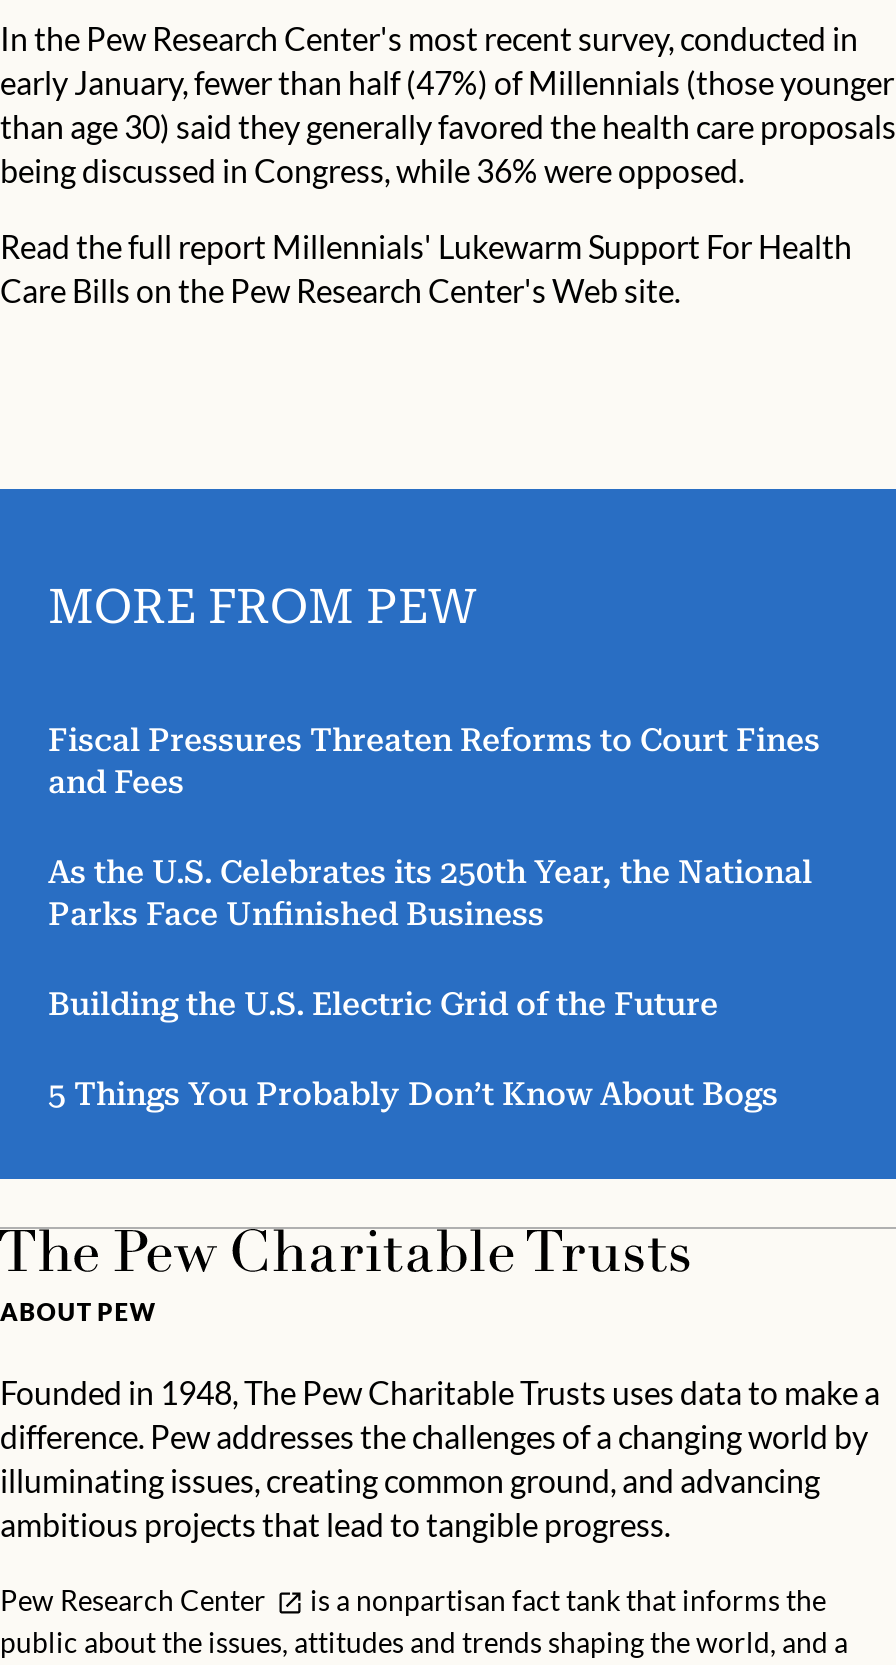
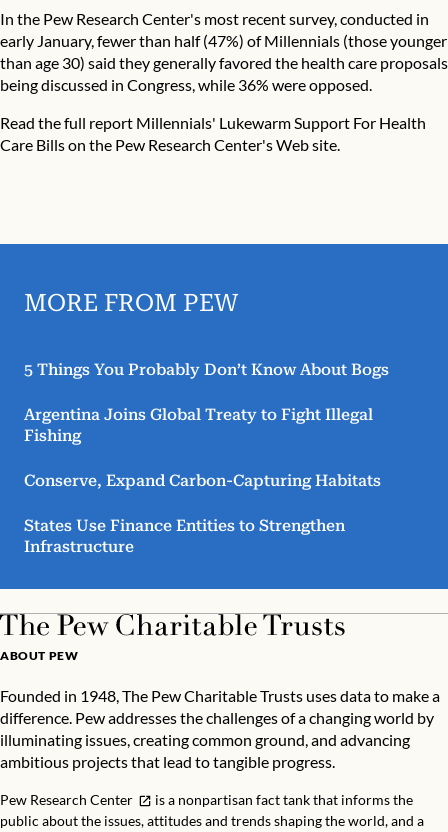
- Fiscal Pressures Threaten Reforms to Court Fines
- and Fees
- As the U.S. Celebrates its 250th Year, the National
- Parks Face Unfinished Business
- Building the U.S. Electric Grid of the Future

moved up: 5 Things You Probably Don’t Know About Bogs

+ Argentina Joins Global Treaty to Fight Illegal
+ Fishing
+ Conserve, Expand Carbon-Capturing Habitats
+ States Use Finance Entities to Strengthen
+ Infrastructure
